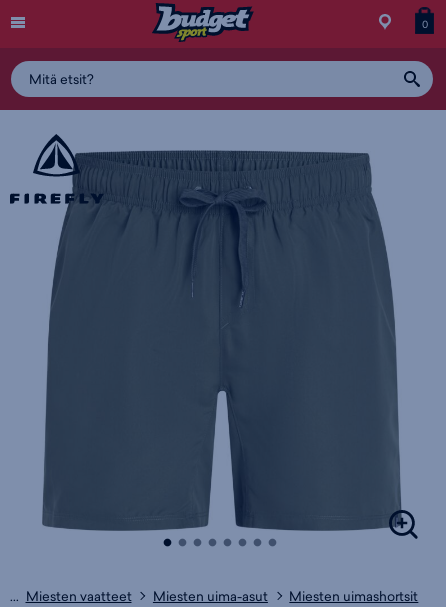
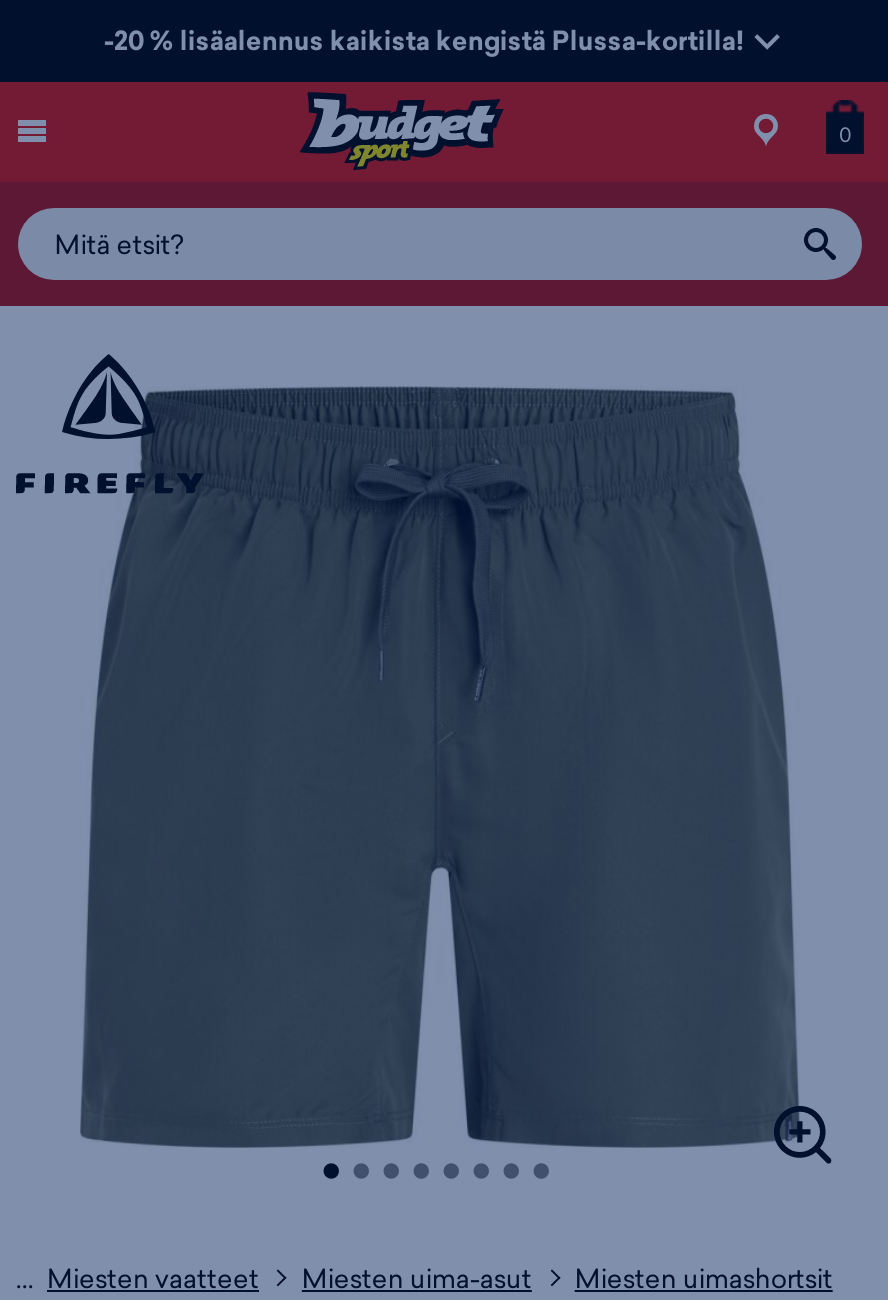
+ -20 % lisäalennus kaikista kengistä Plussa-kortilla!
